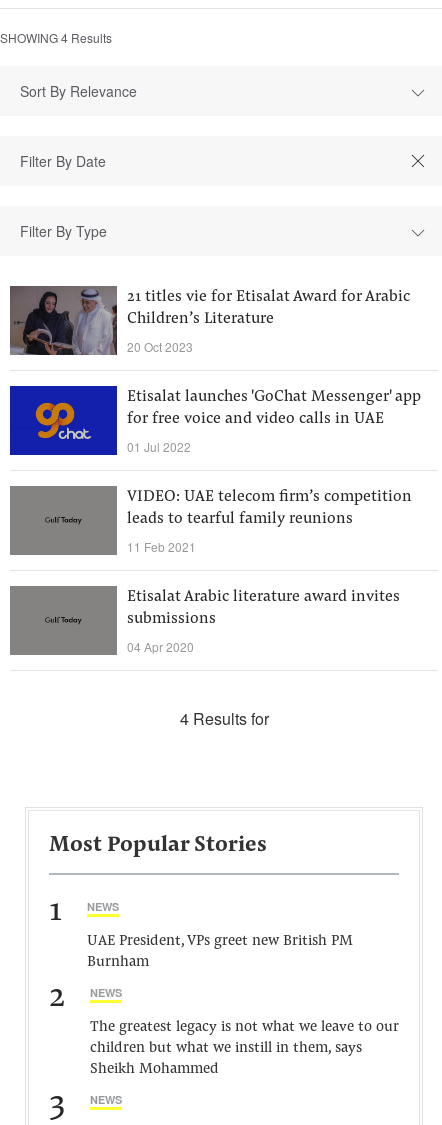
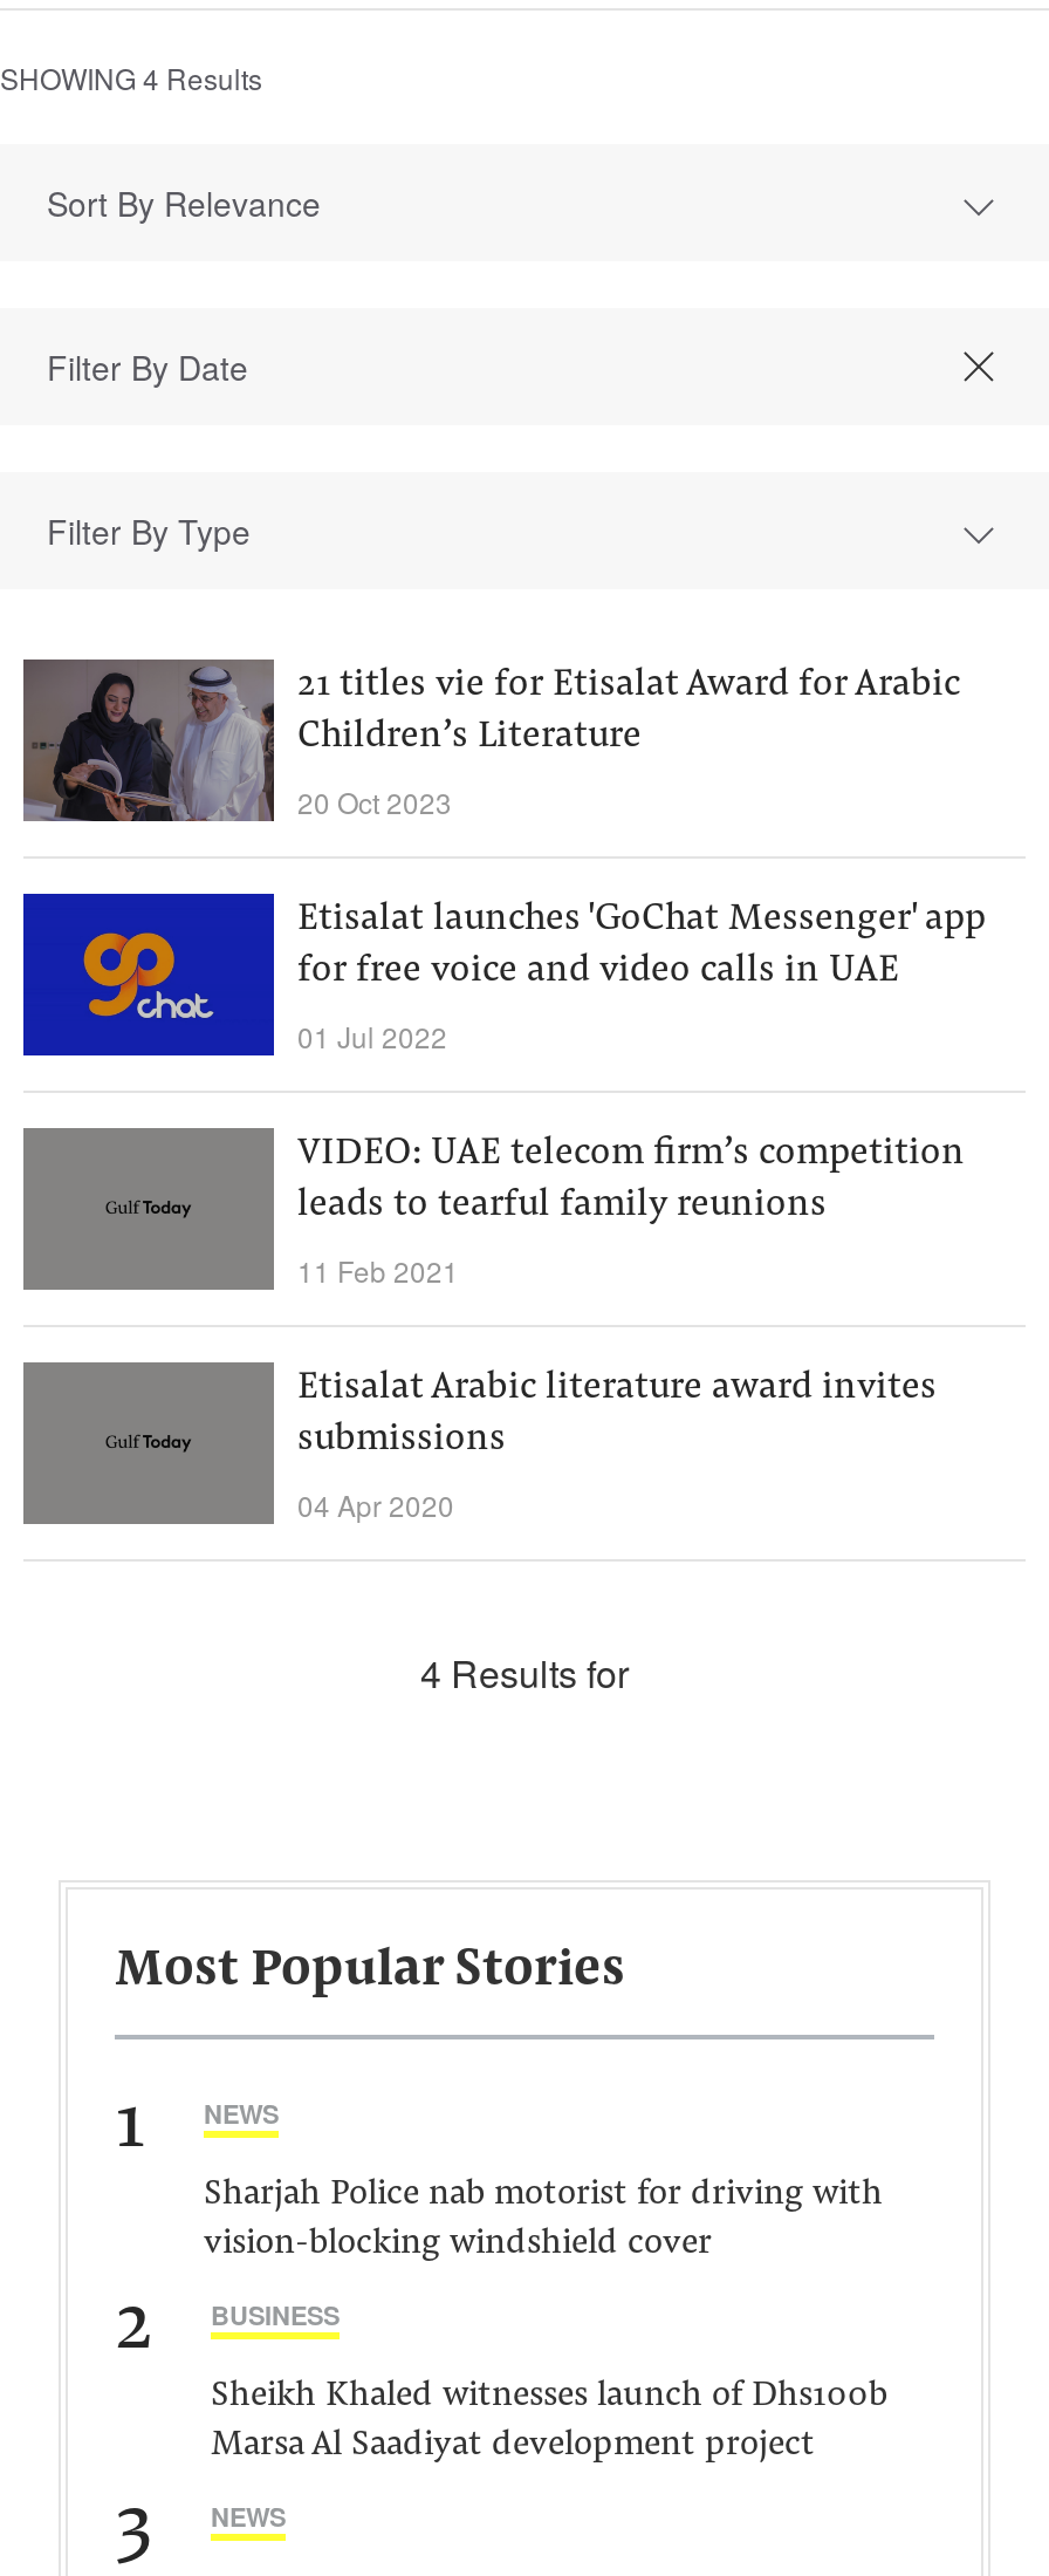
- UAE President, VPs greet new British PM
- Burnham
+ Sharjah Police nab motorist for driving with
+ vision-blocking windshield cover

- NEWS
+ BUSINESS

- The greatest legacy is not what we leave to our
- children but what we instill in them, says
- Sheikh Mohammed
+ Sheikh Khaled witnesses launch of Dhs100b
+ Marsa Al Saadiyat development project
